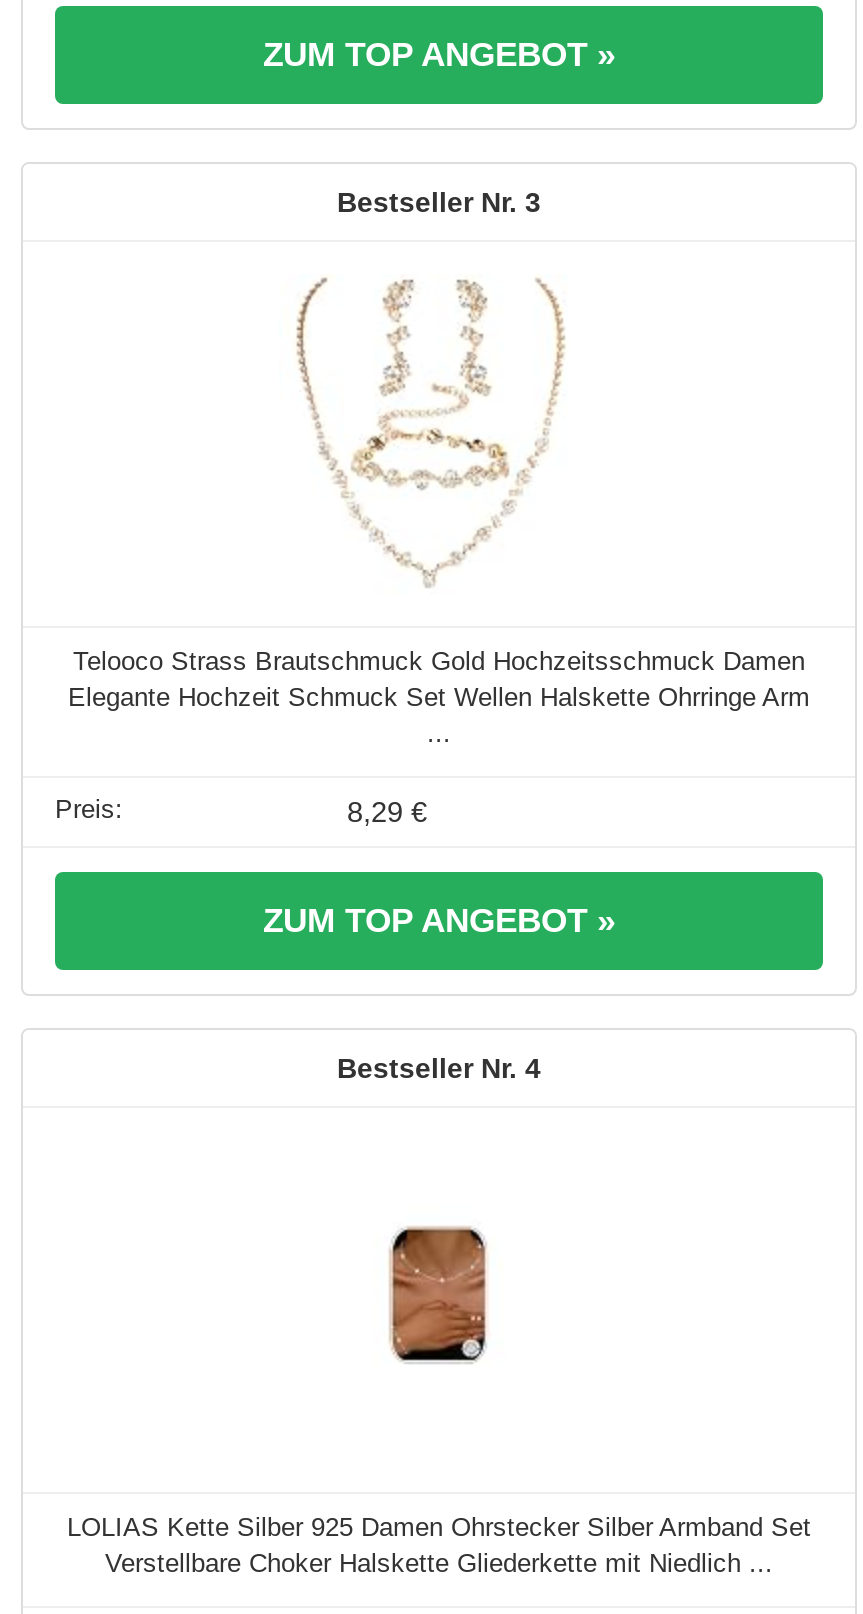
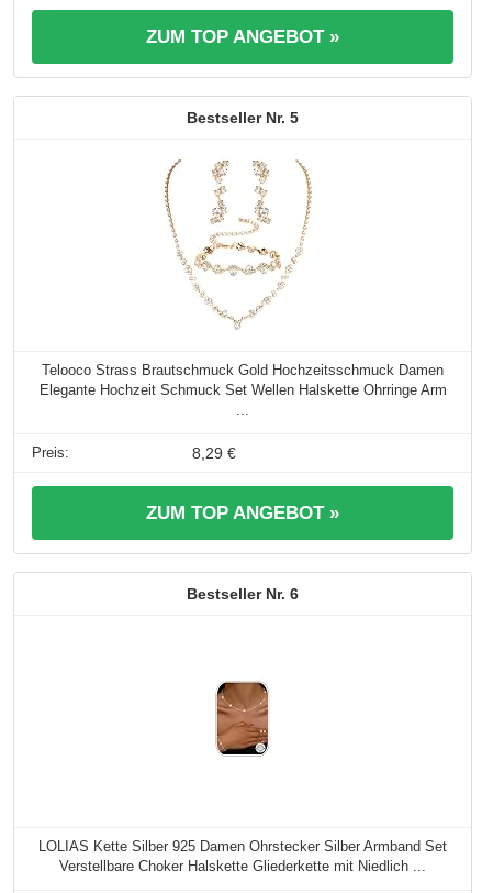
- 3
+ 5

- 4
+ 6
